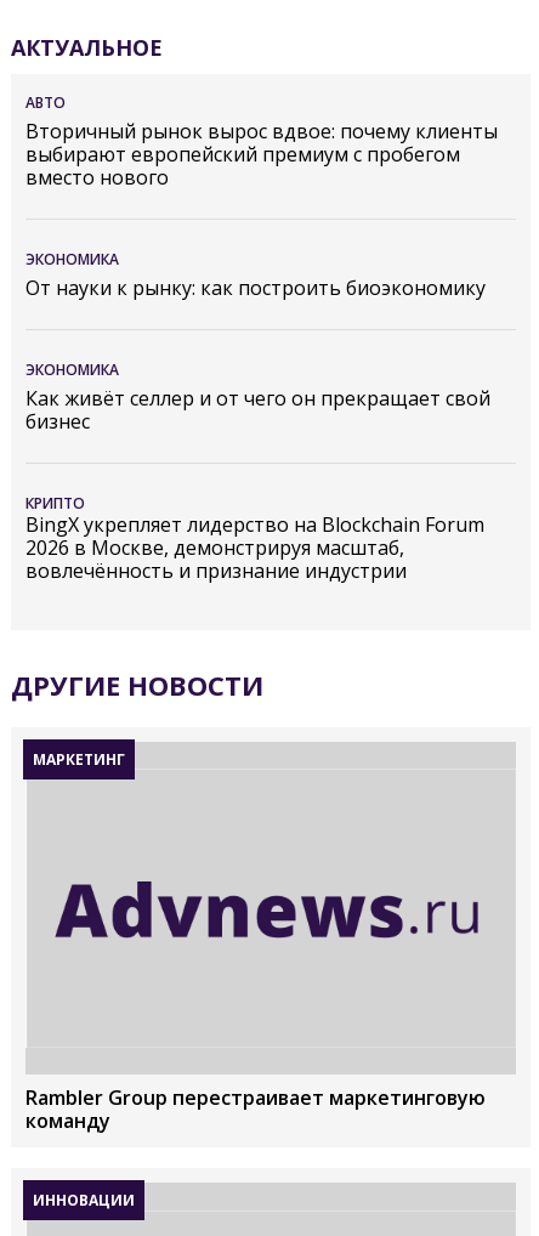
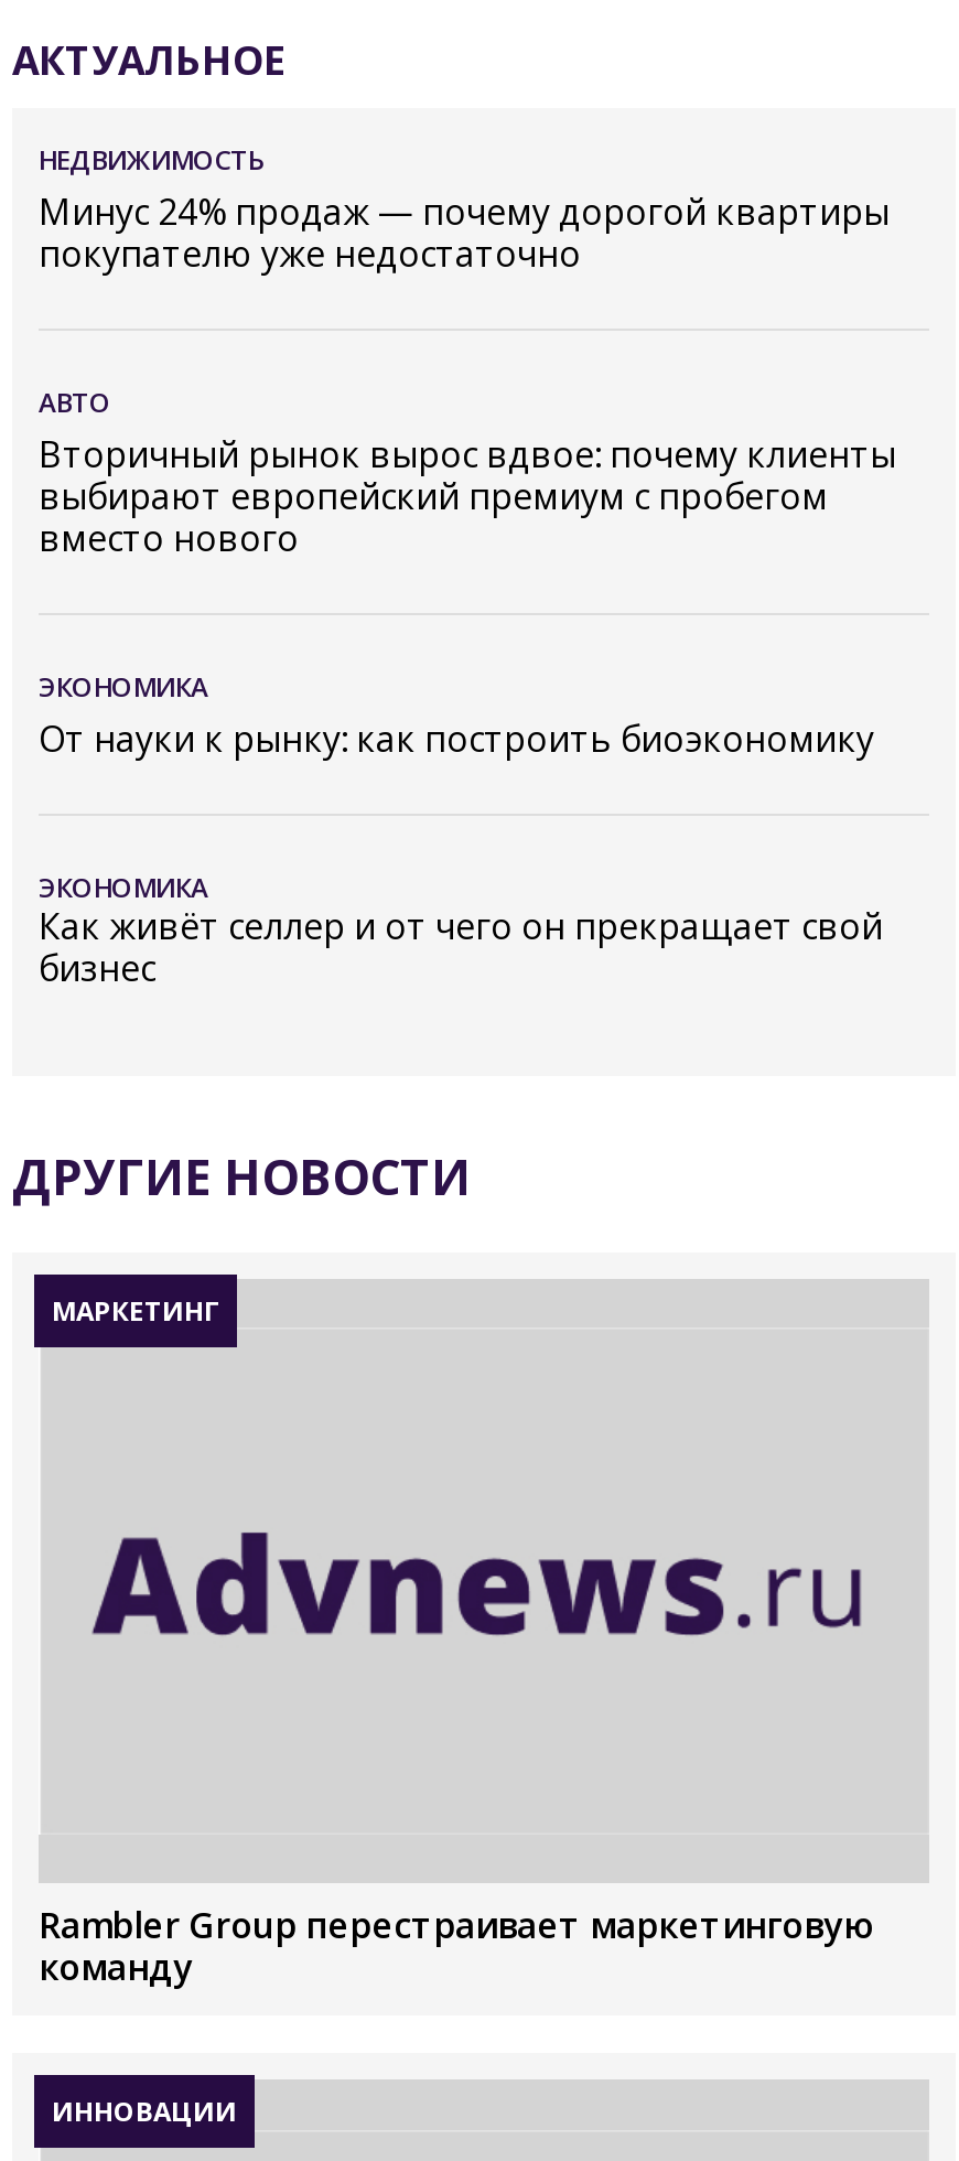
+ НЕДВИЖИМОСТЬ
+ Минус 24% продаж — почему дорогой квартиры
+ покупателю уже недостаточно

moved down: АВТО | Вторичный рынок вырос вдвое: почему клиенты | выбирают европейский премиум с пробегом | вместо нового | ЭКОНОМИКА | От науки к рынку: как построить биоэкономику | ЭКОНОМИКА

moved down: Как живёт селлер и от чего он прекращает свой | бизнес

- КРИПТО
- BingX укрепляет лидерство на Blockchain Forum
- 2026 в Москве, демонстрируя масштаб,
- вовлечённость и признание индустрии
